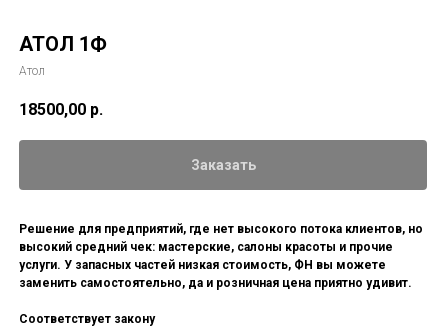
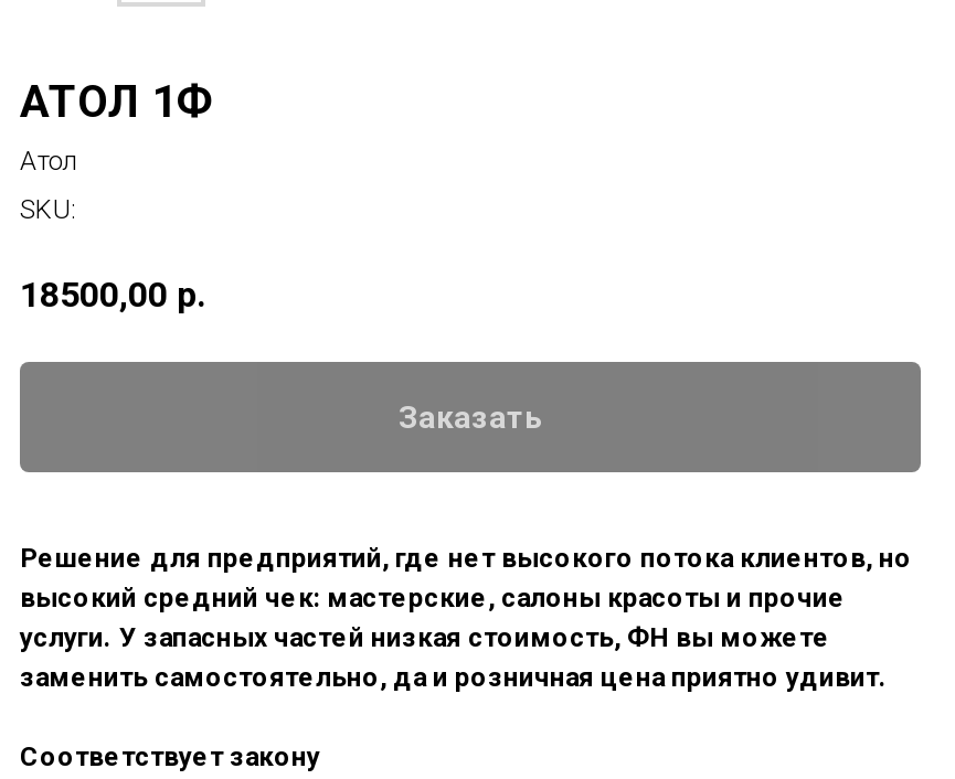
+ SKU:
